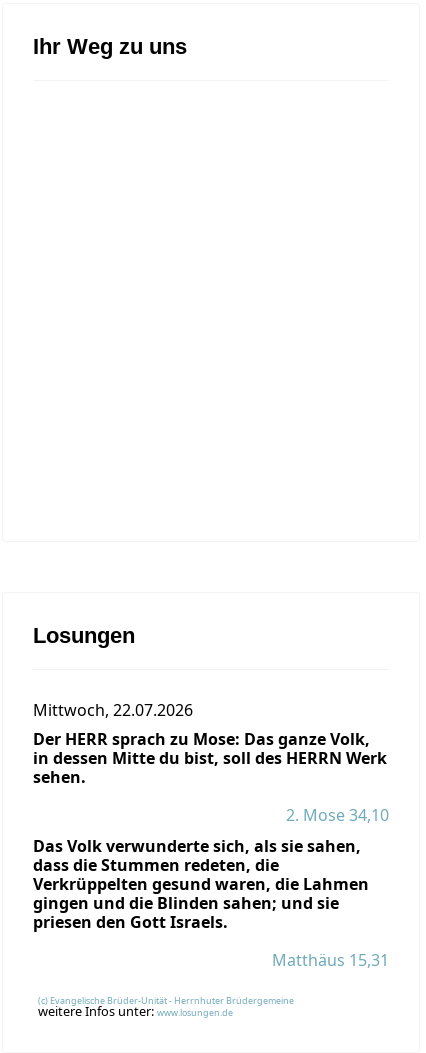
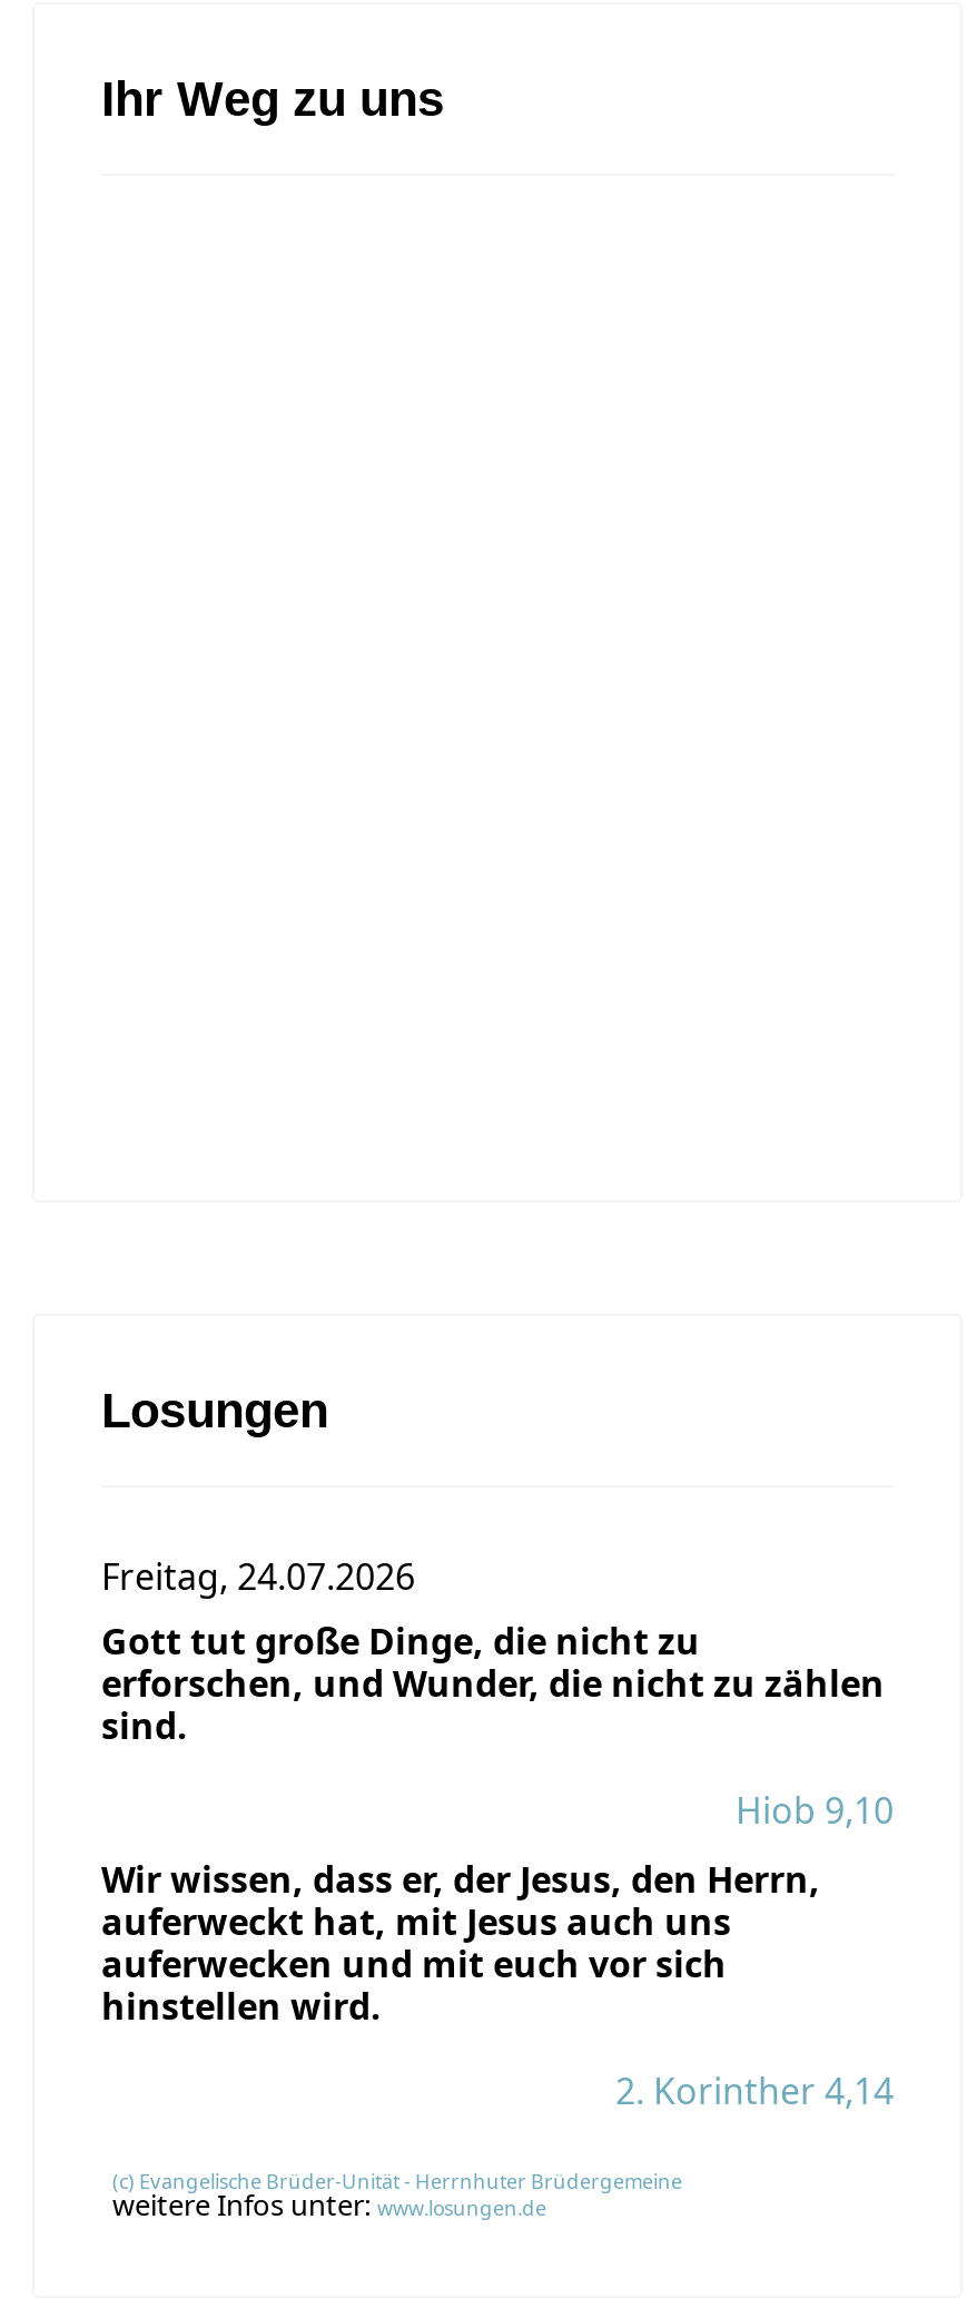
- Mittwoch, 22.07.2026
- Der HERR sprach zu Mose: Das ganze Volk,
- in dessen Mitte du bist, soll des HERRN Werk
- sehen.
+ Freitag, 24.07.2026
+ Gott tut große Dinge, die nicht zu
+ erforschen, und Wunder, die nicht zu zählen
+ sind.

- 2. Mose 34,10
- Das Volk verwunderte sich, als sie sahen,
- dass die Stummen redeten, die
- Verkrüppelten gesund waren, die Lahmen
- gingen und die Blinden sahen; und sie
- priesen den Gott Israels.
+ Hiob 9,10
+ Wir wissen, dass er, der Jesus, den Herrn,
+ auferweckt hat, mit Jesus auch uns
+ auferwecken und mit euch vor sich
+ hinstellen wird.

- Matthäus 15,31
+ 2. Korinther 4,14
